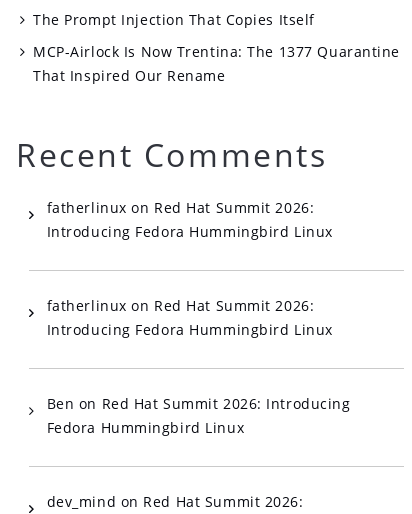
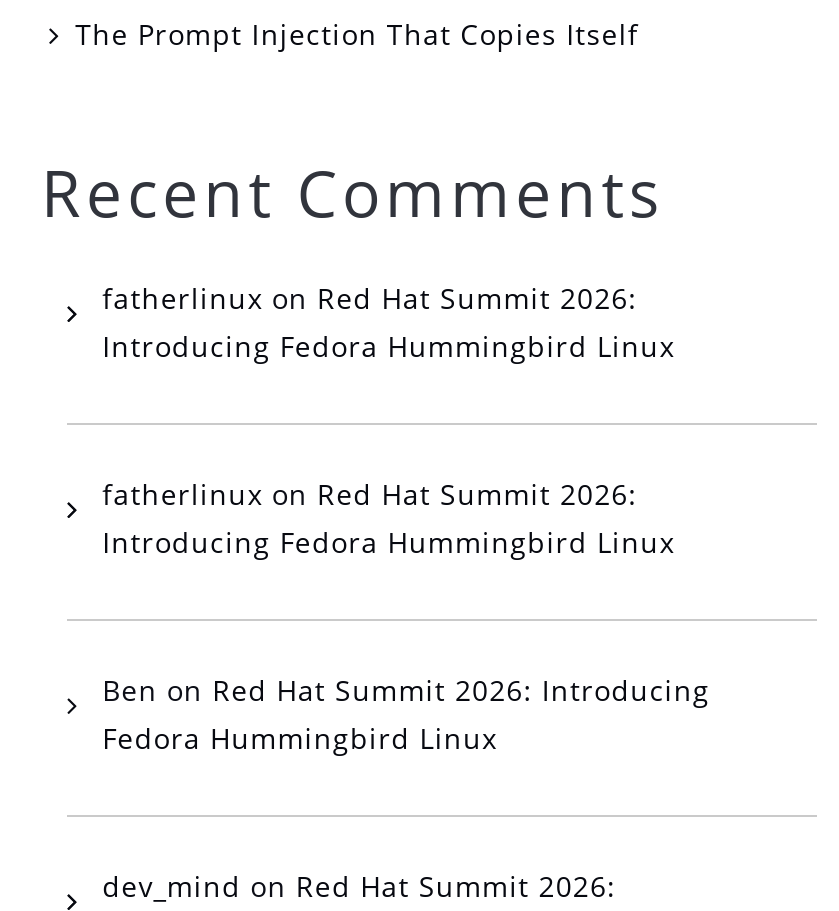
- MCP-Airlock Is Now Trentina: The 1377 Quarantine
- That Inspired Our Rename
